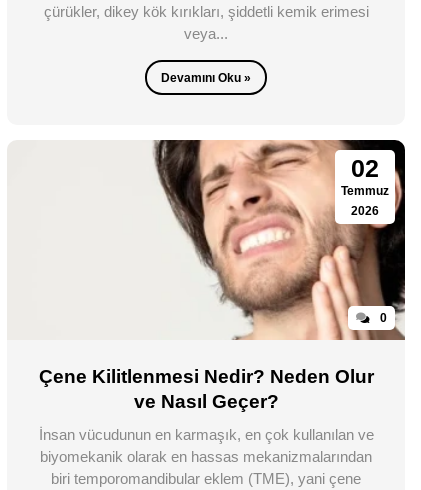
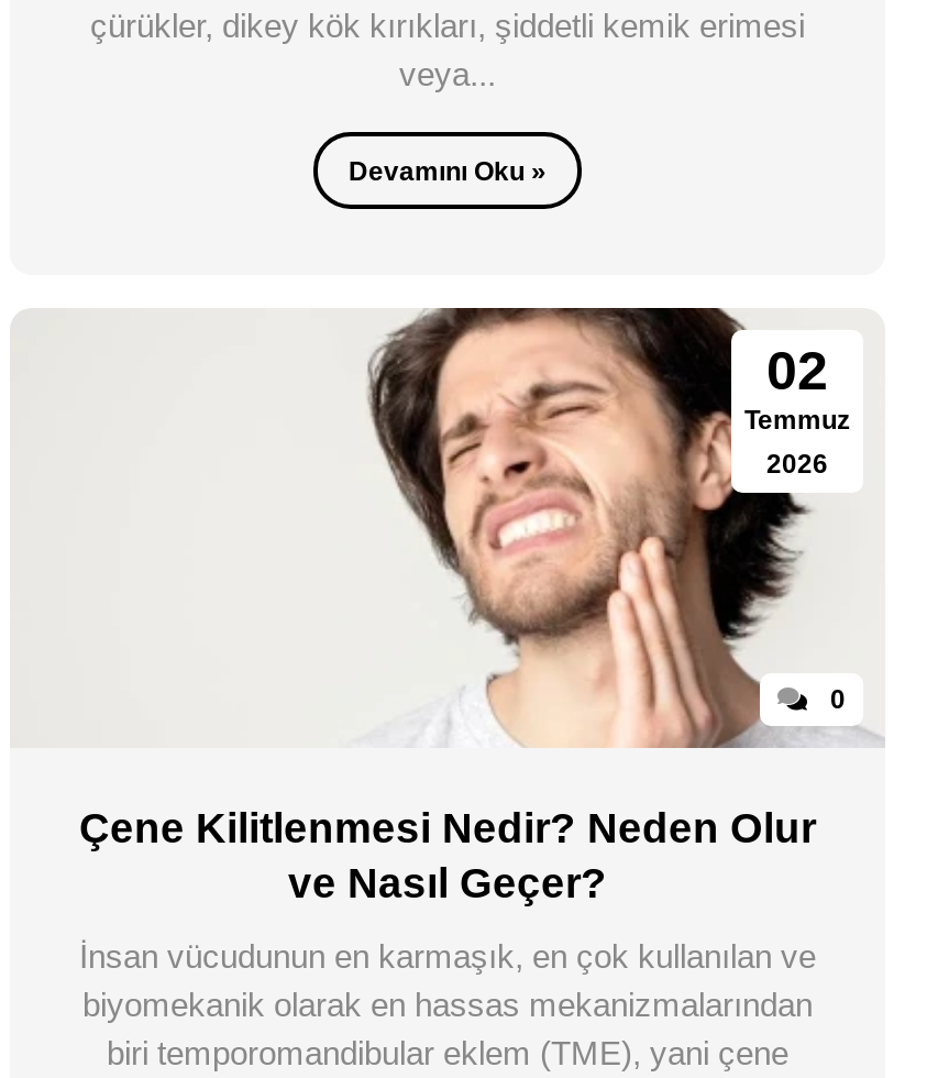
- [image]
+ [image]
